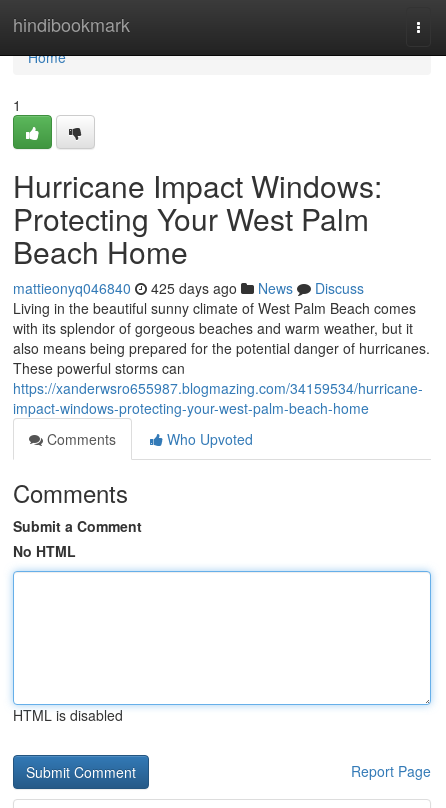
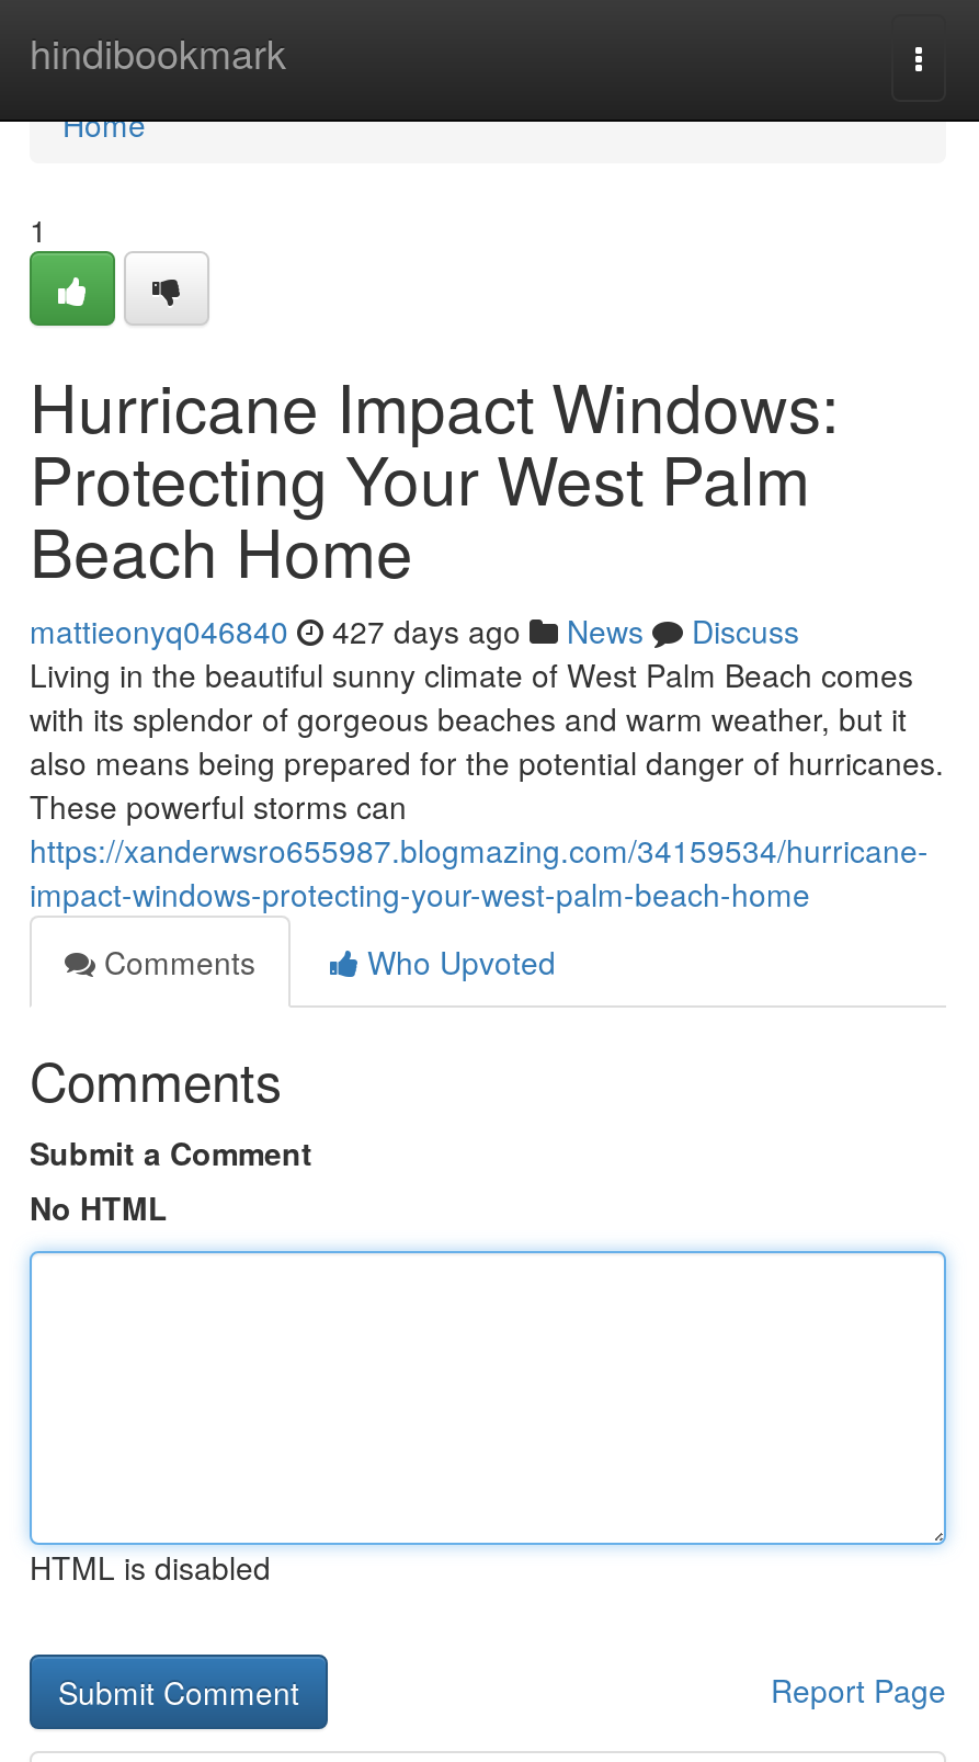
- mattieonyq046840 425 days ago News Discuss
+ mattieonyq046840 427 days ago News Discuss
